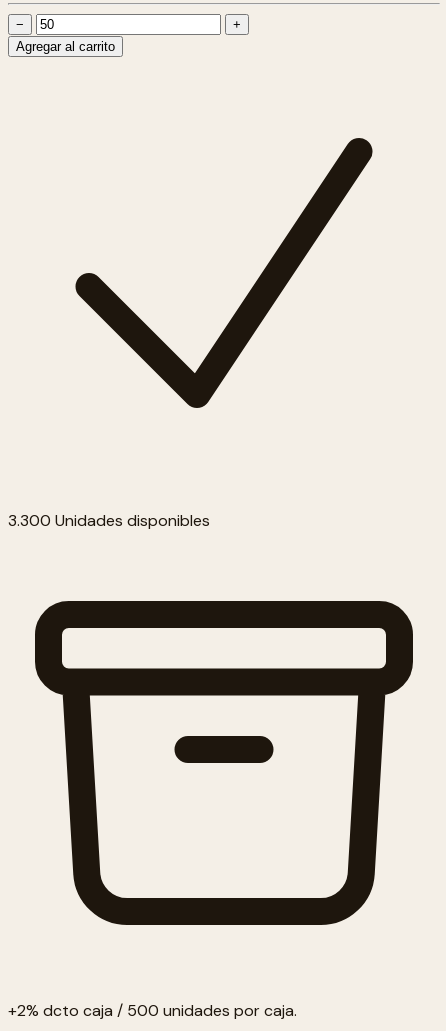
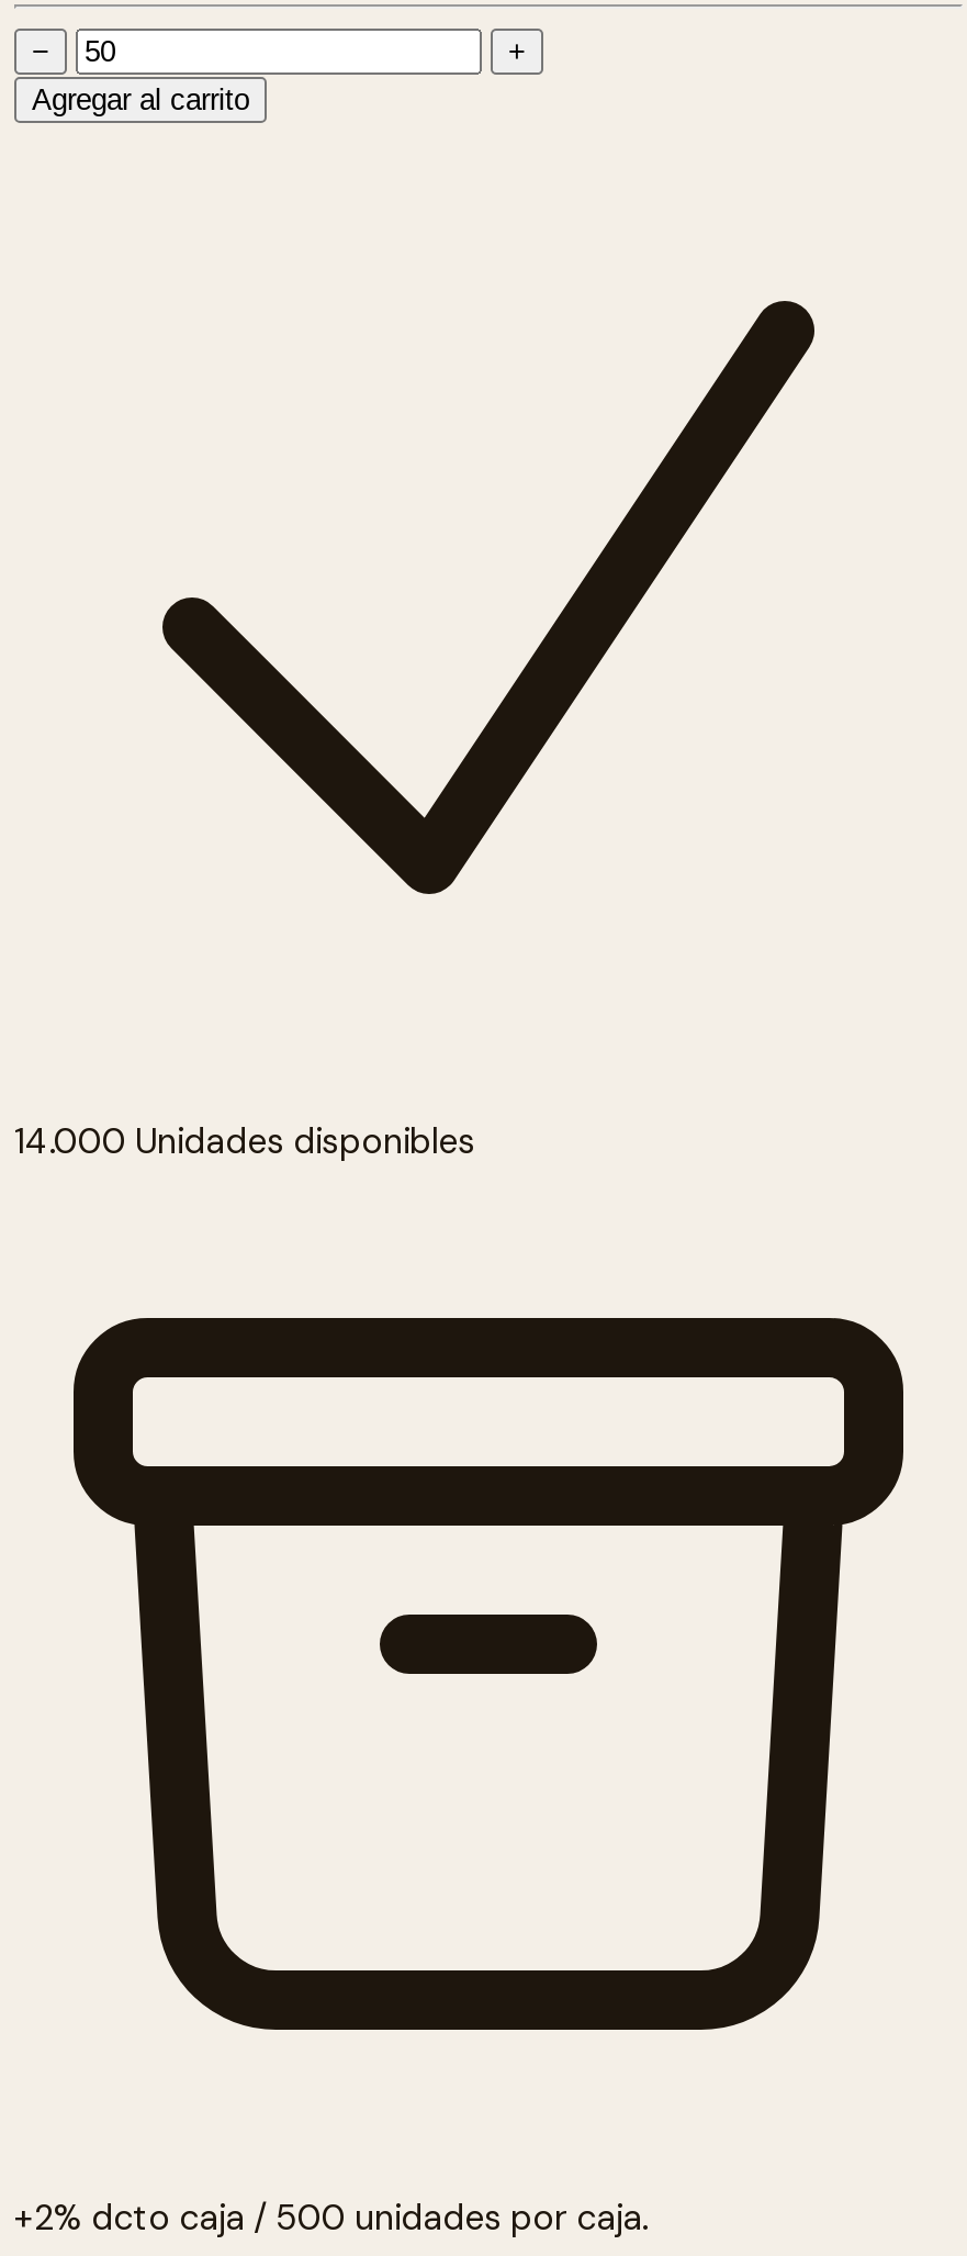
- 3.300 Unidades disponibles
+ 14.000 Unidades disponibles
